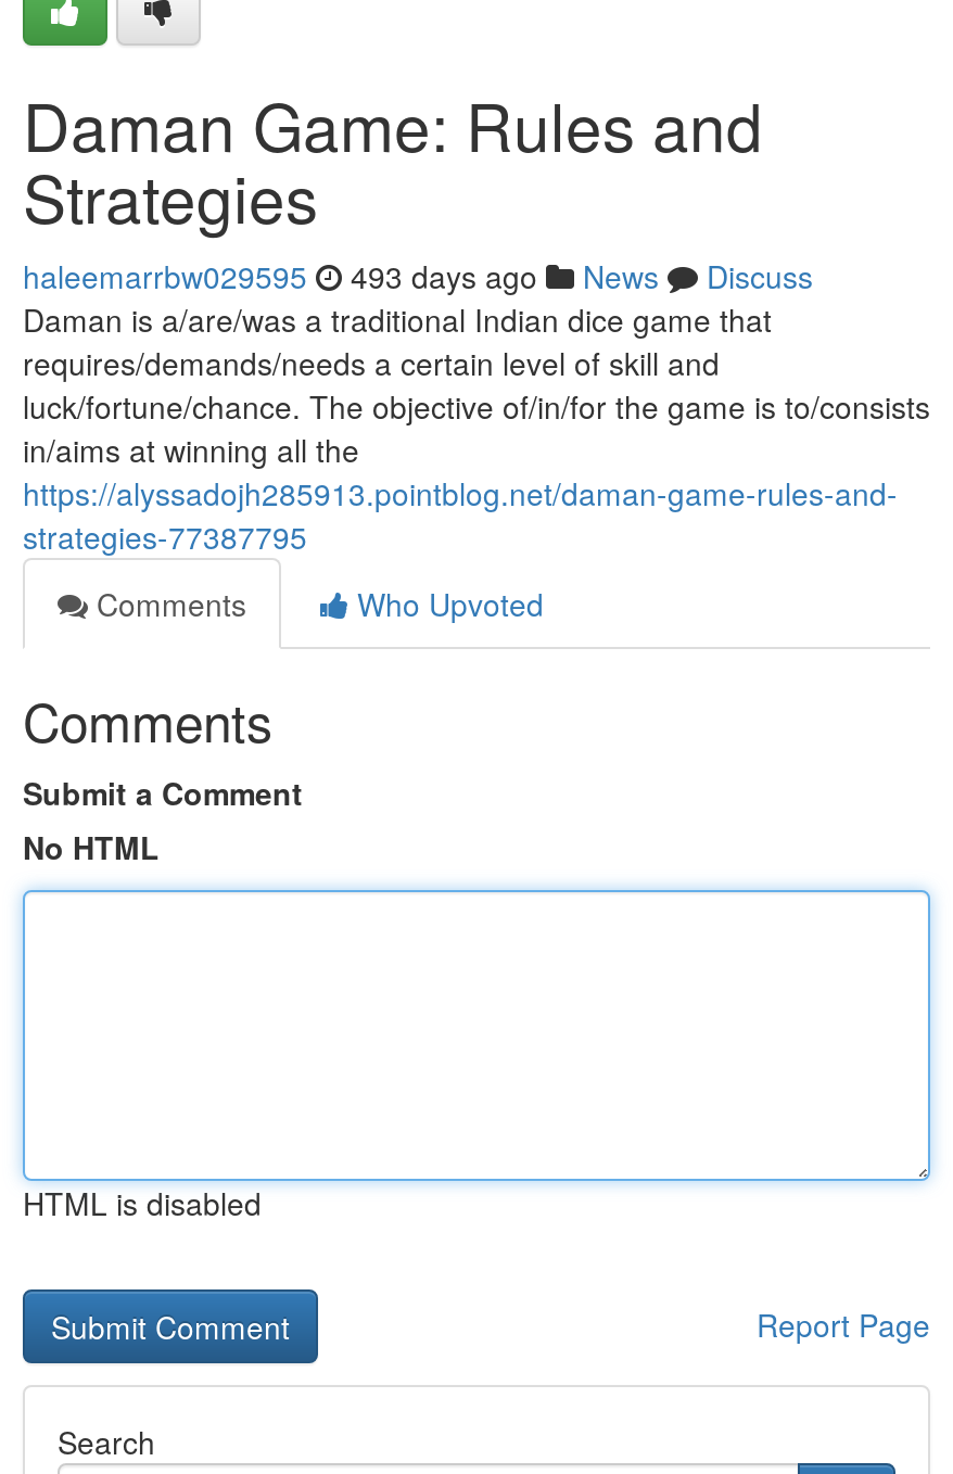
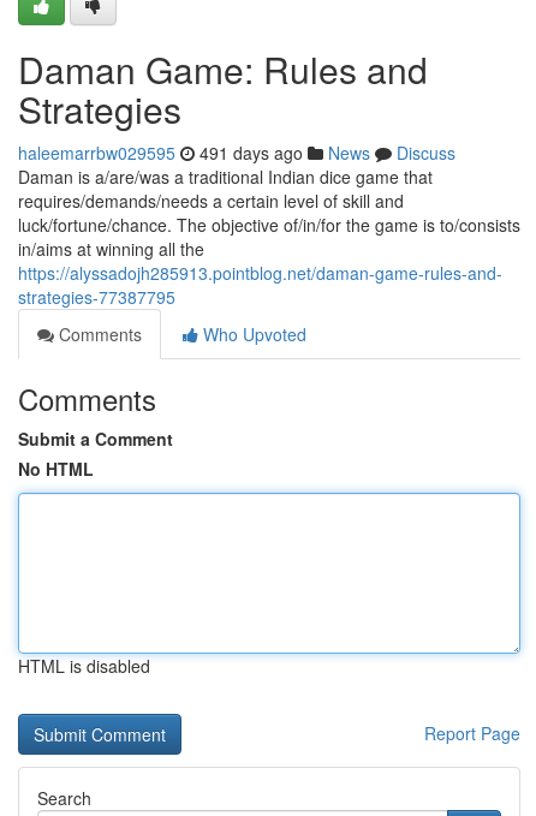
- haleemarrbw029595 493 days ago News Discuss
+ haleemarrbw029595 491 days ago News Discuss
